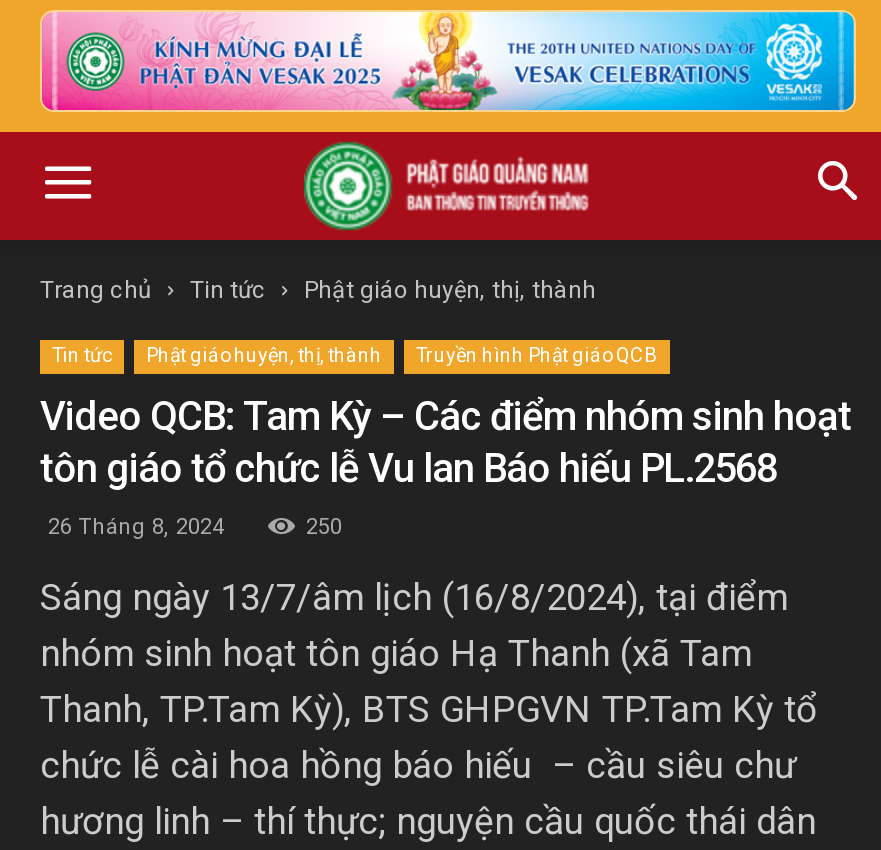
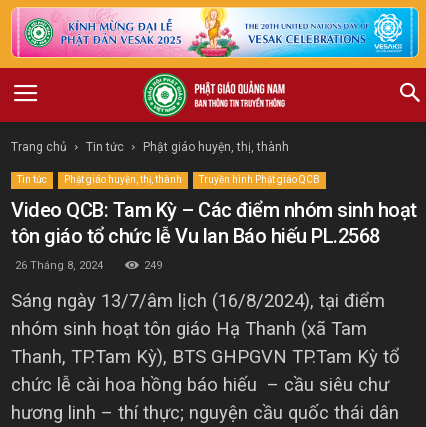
- 250
+ 249
